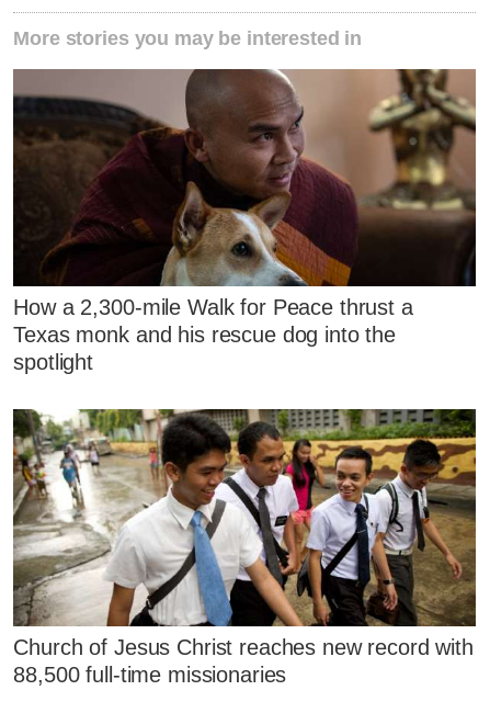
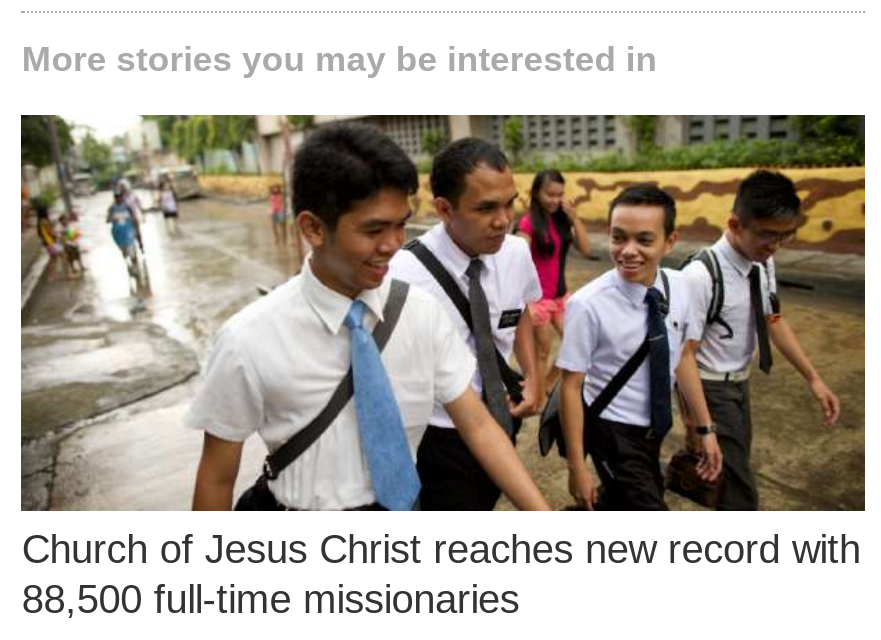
- [image]
- How a 2,300-mile Walk for Peace thrust a
- Texas monk and his rescue dog into the
- spotlight
